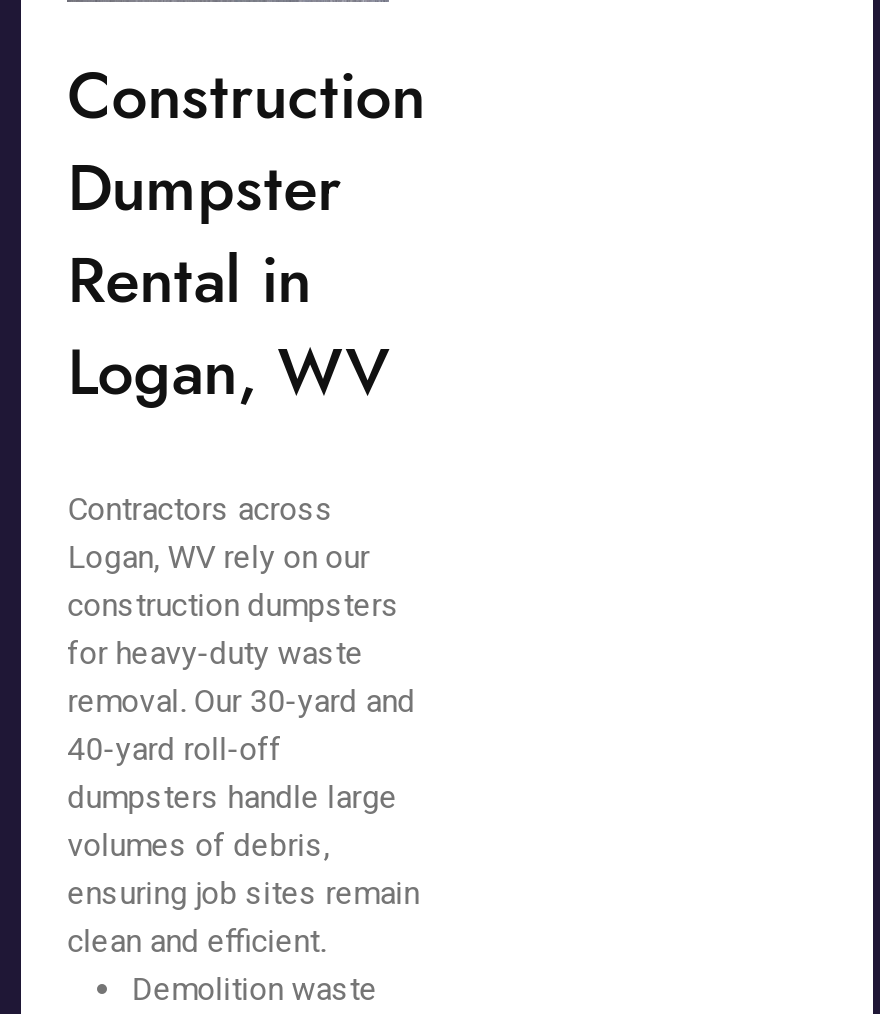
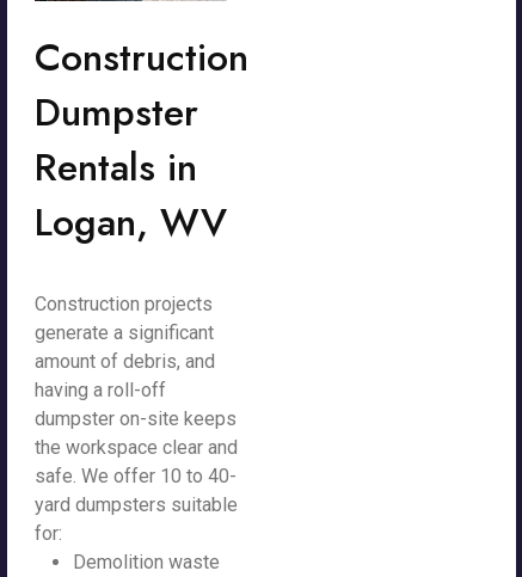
- Rental in
+ Rentals in

- Contractors across
- Logan, WV rely on our
- construction dumpsters
- for heavy-duty waste
- removal. Our 30-yard and
- 40-yard roll-off
- dumpsters handle large
- volumes of debris,
- ensuring job sites remain
- clean and efficient.
+ Construction projects
+ generate a significant
+ amount of debris, and
+ having a roll-off
+ dumpster on-site keeps
+ the workspace clear and
+ safe. We offer 10 to 40-
+ yard dumpsters suitable
+ for:
